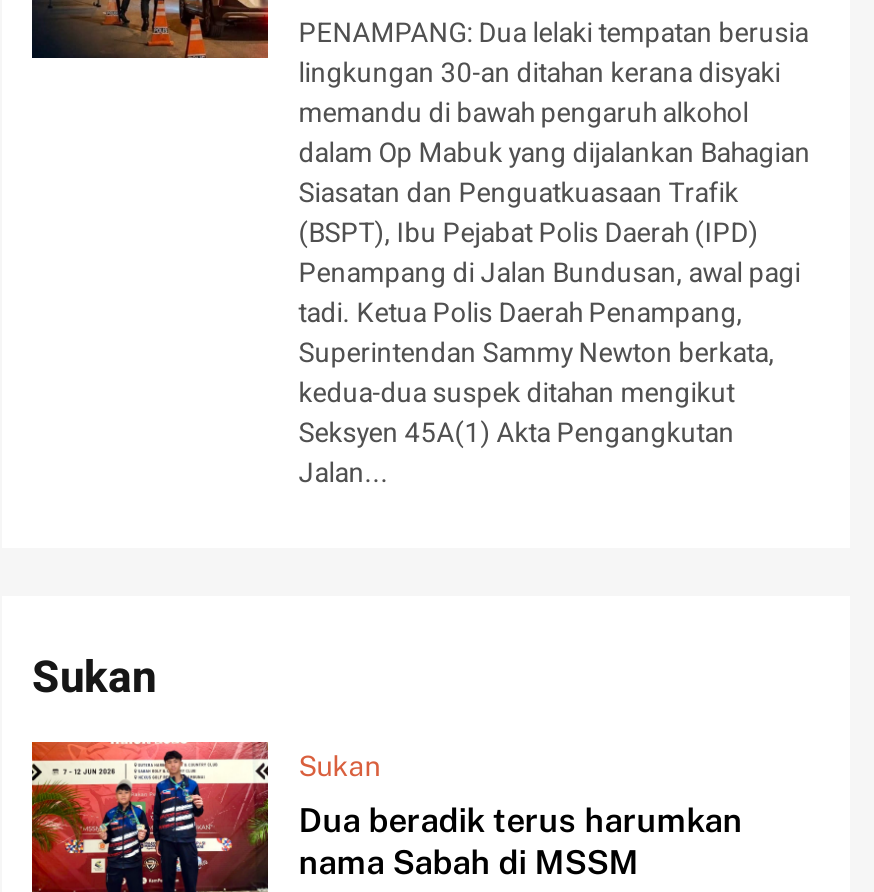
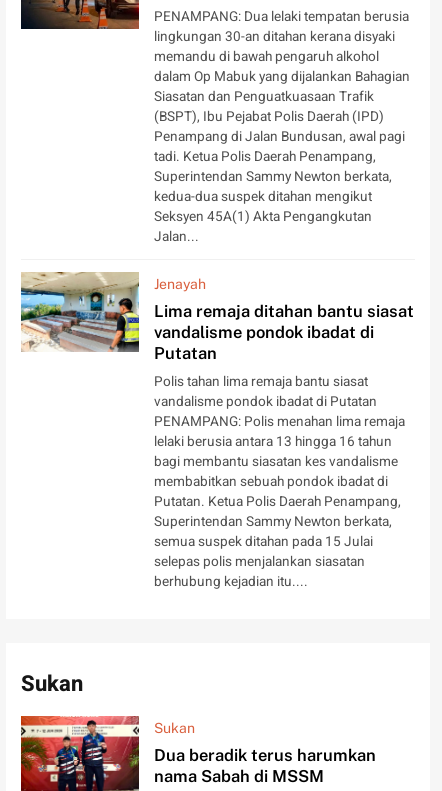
+ [image]
+ Jenayah
+ Lima remaja ditahan bantu siasat
+ vandalisme pondok ibadat di
+ Putatan
+ Polis tahan lima remaja bantu siasat
+ vandalisme pondok ibadat di Putatan
+ PENAMPANG: Polis menahan lima remaja
+ lelaki berusia antara 13 hingga 16 tahun
+ bagi membantu siasatan kes vandalisme
+ membabitkan sebuah pondok ibadat di
+ Putatan. Ketua Polis Daerah Penampang,
+ Superintendan Sammy Newton berkata,
+ semua suspek ditahan pada 15 Julai
+ selepas polis menjalankan siasatan
+ berhubung kejadian itu....
